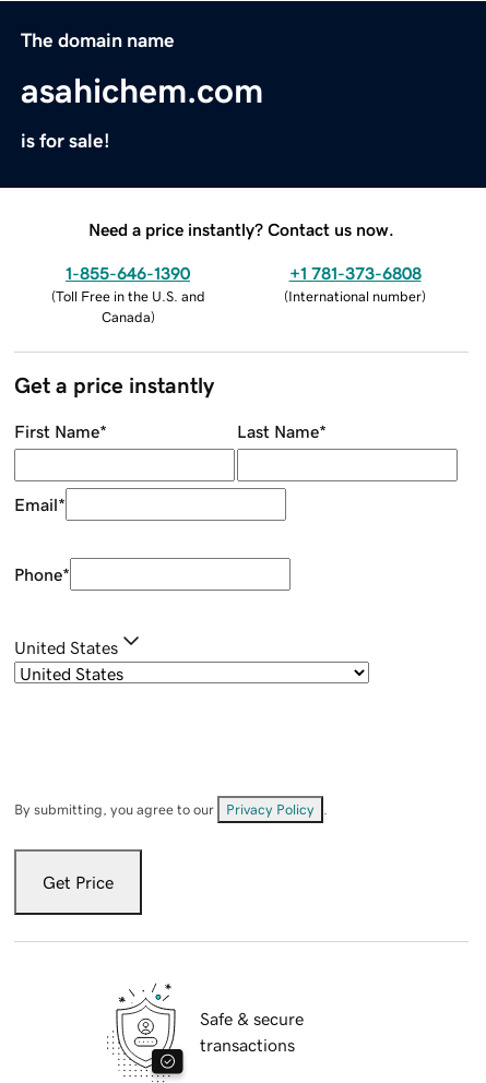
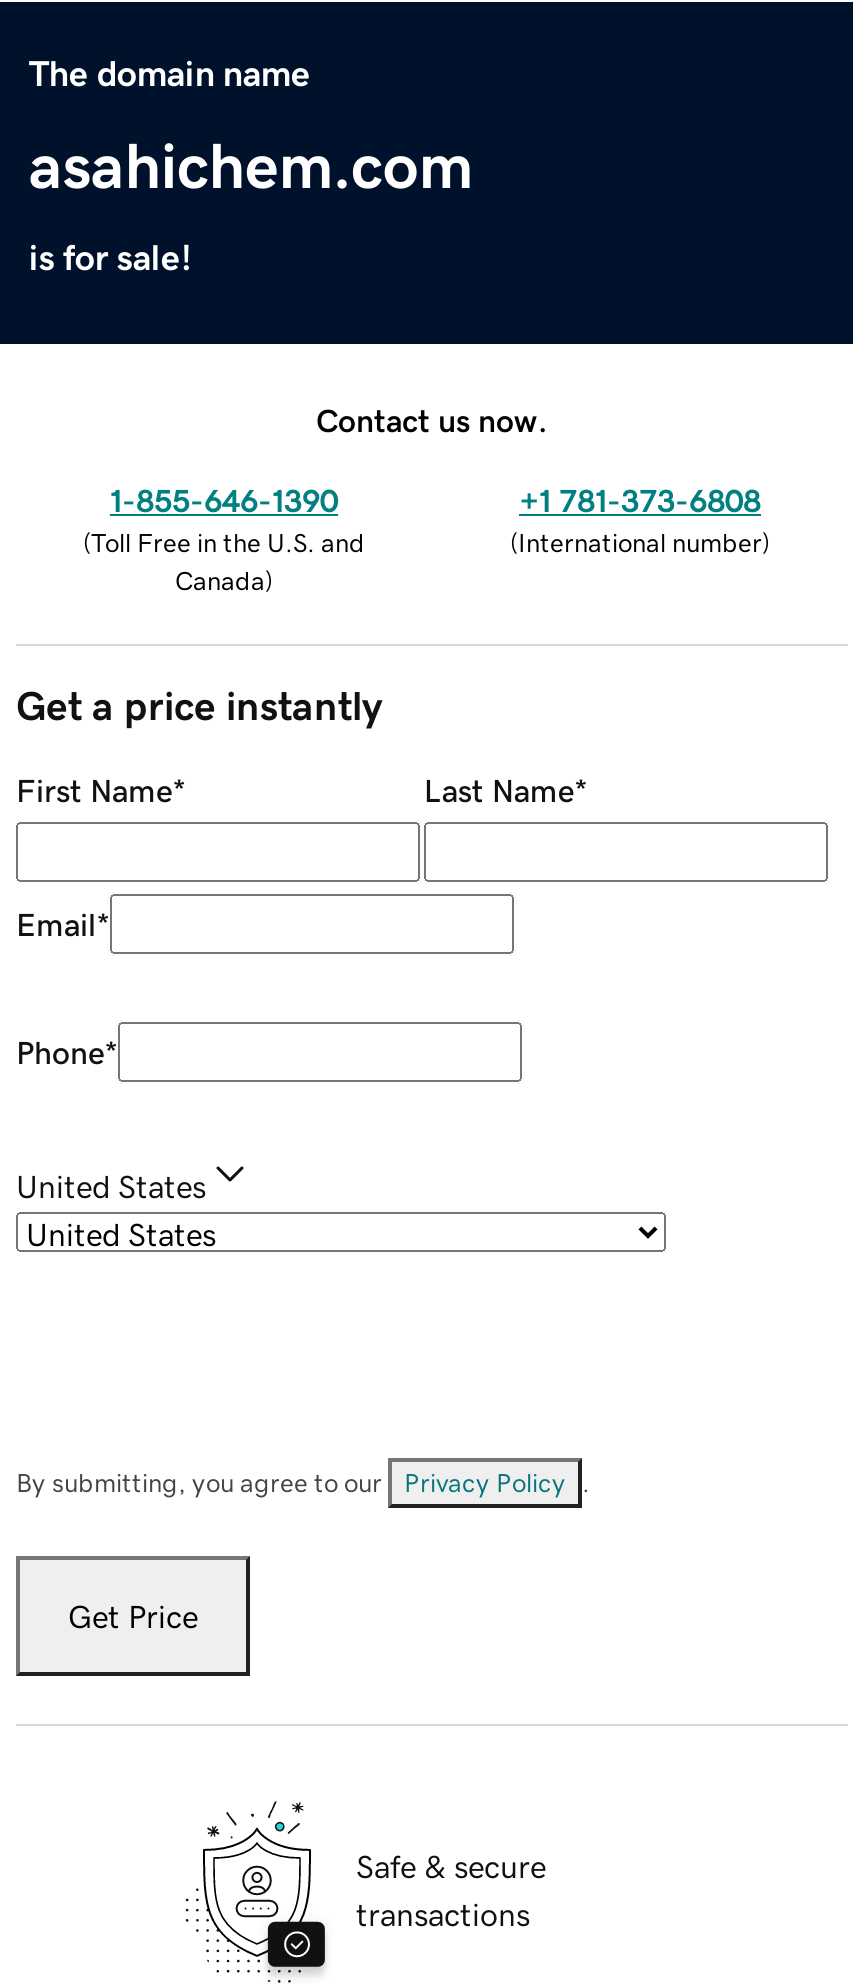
- Need a price instantly? Contact us now.
+ Contact us now.
